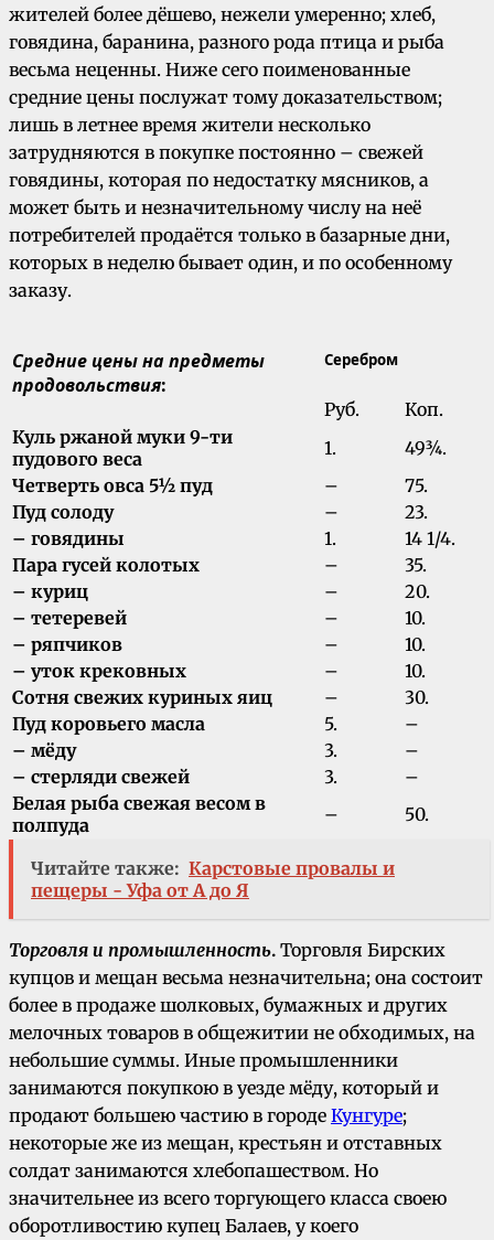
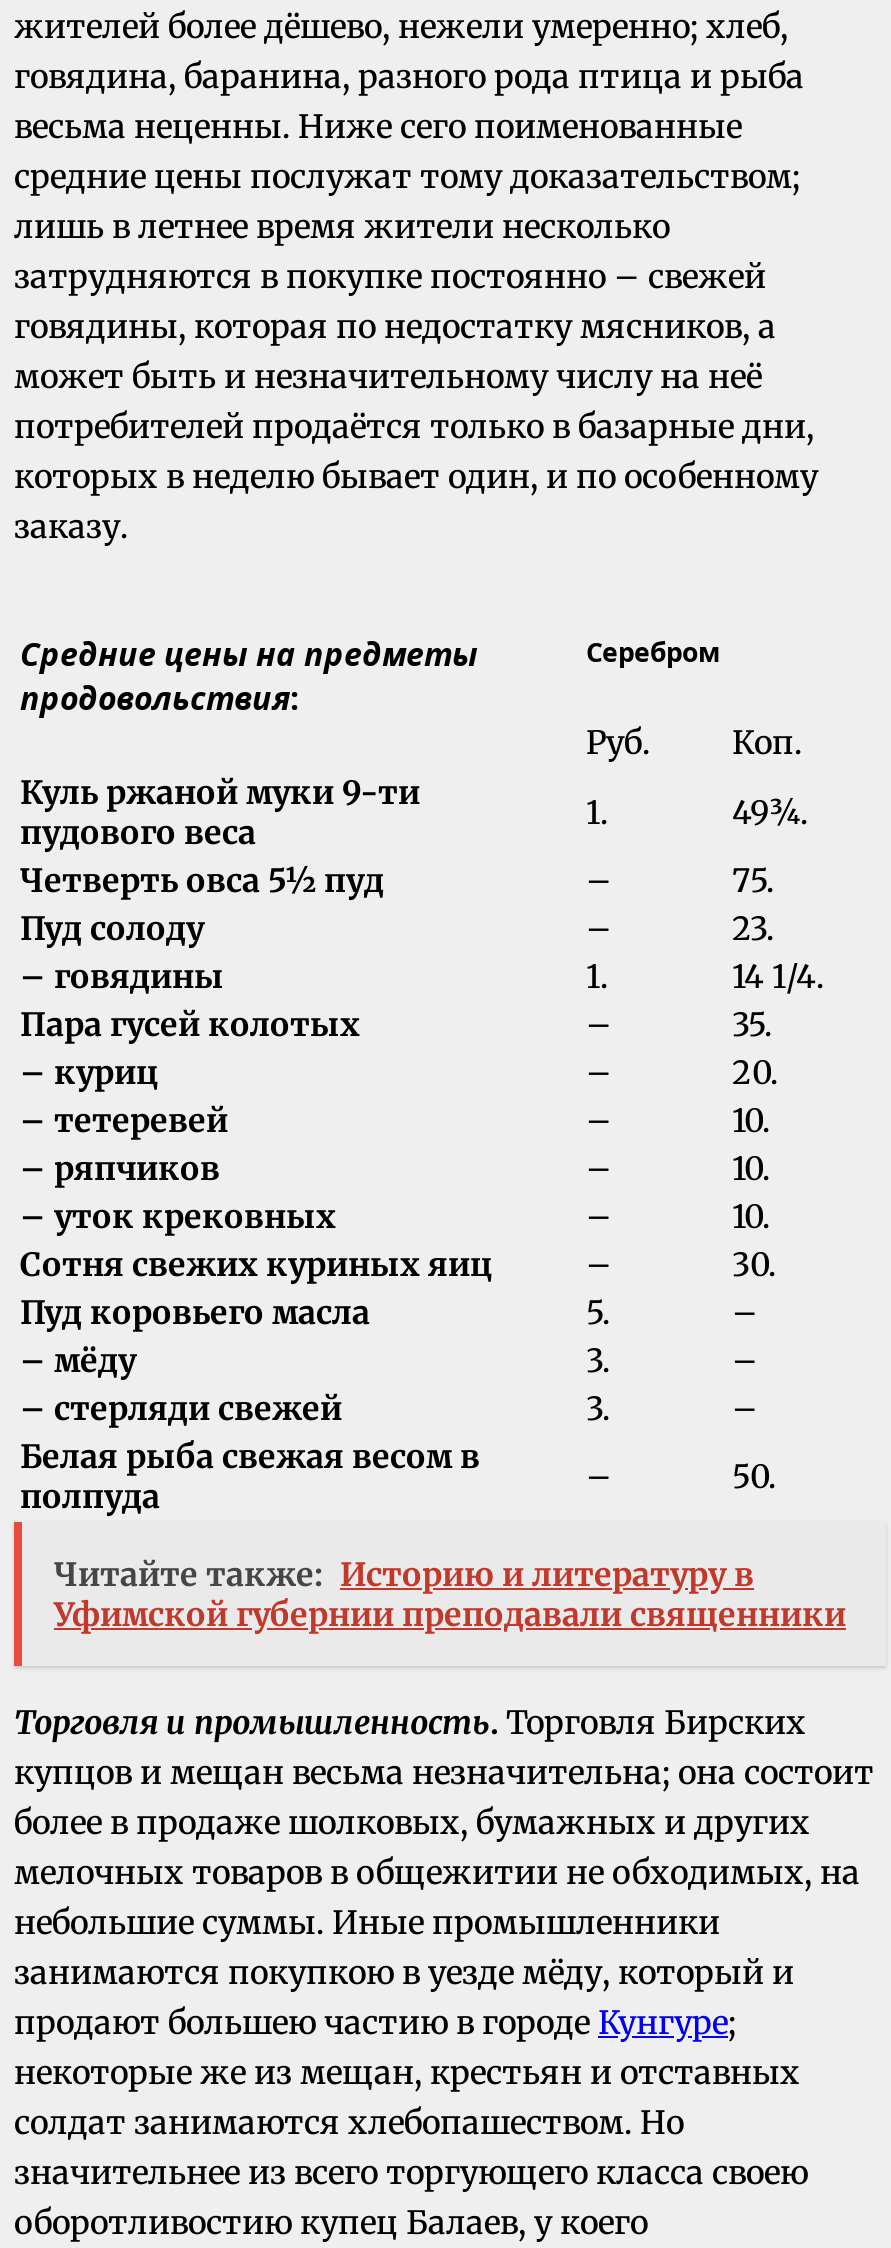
- Читайте также: Карстовые провалы и
- пещеры - Уфа от А до Я
+ Читайте также: Историю и литературу в
+ Уфимской губернии преподавали священники
